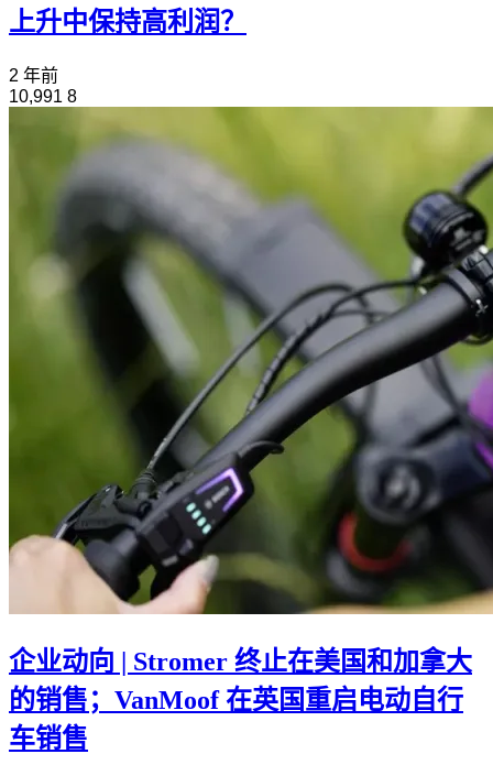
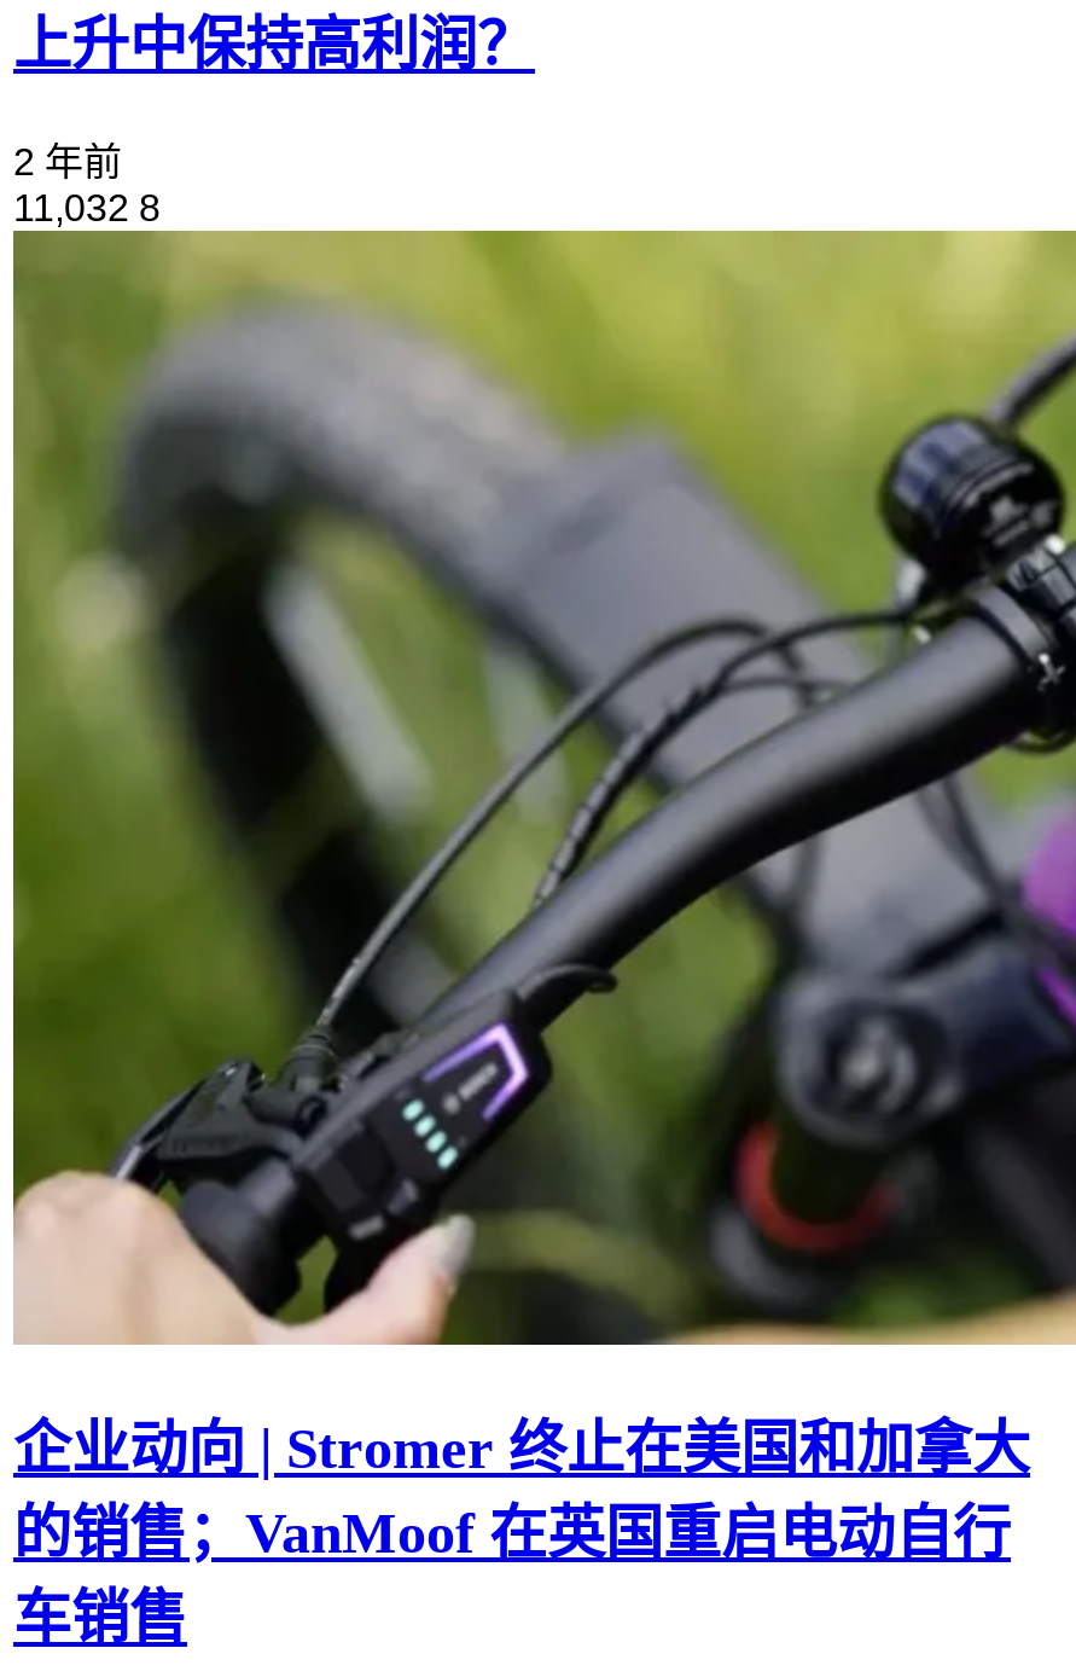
- 10,991 8
+ 11,032 8
